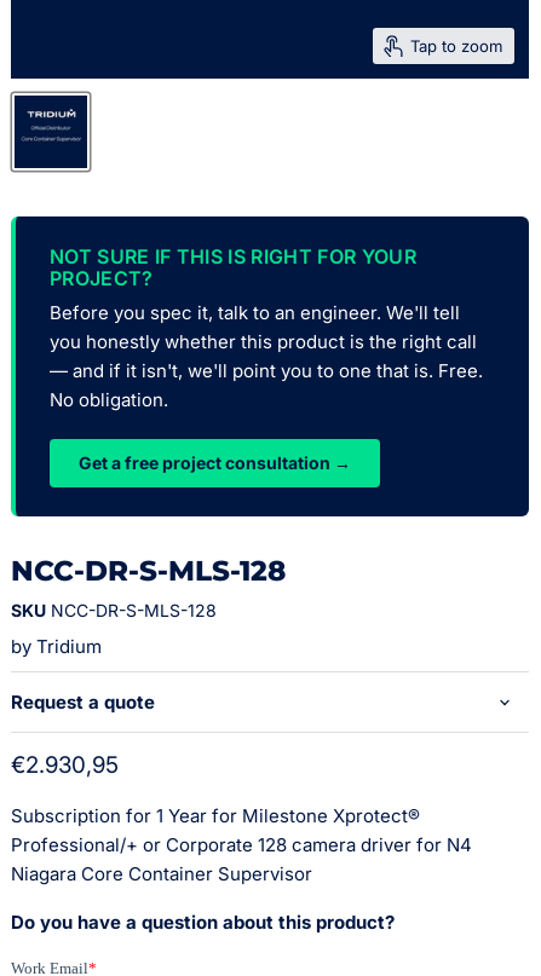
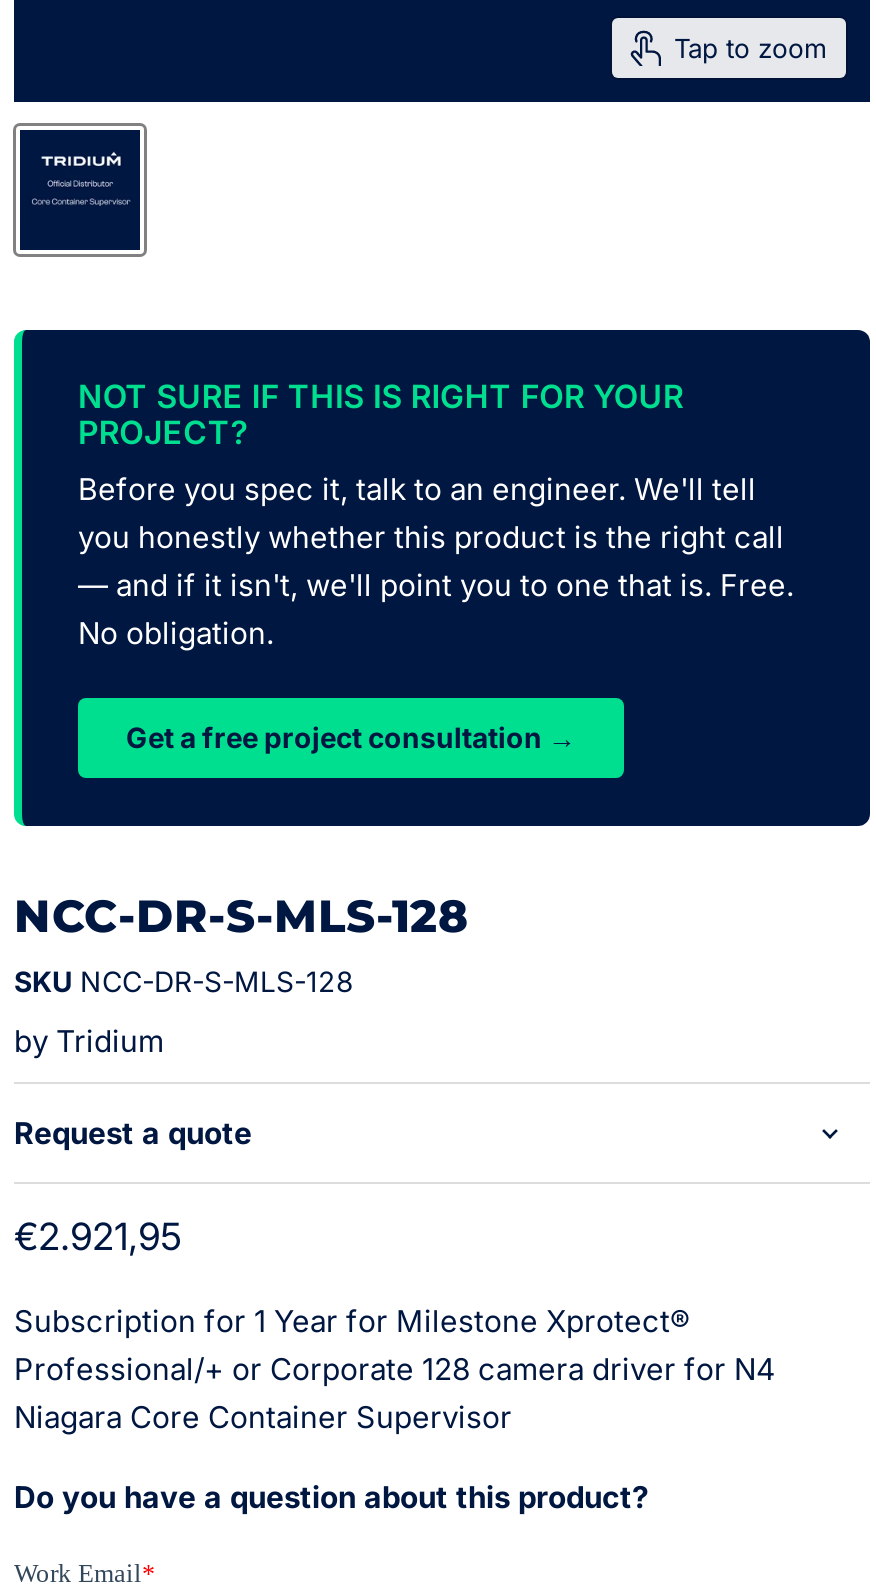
- €2.930,95
+ €2.921,95
